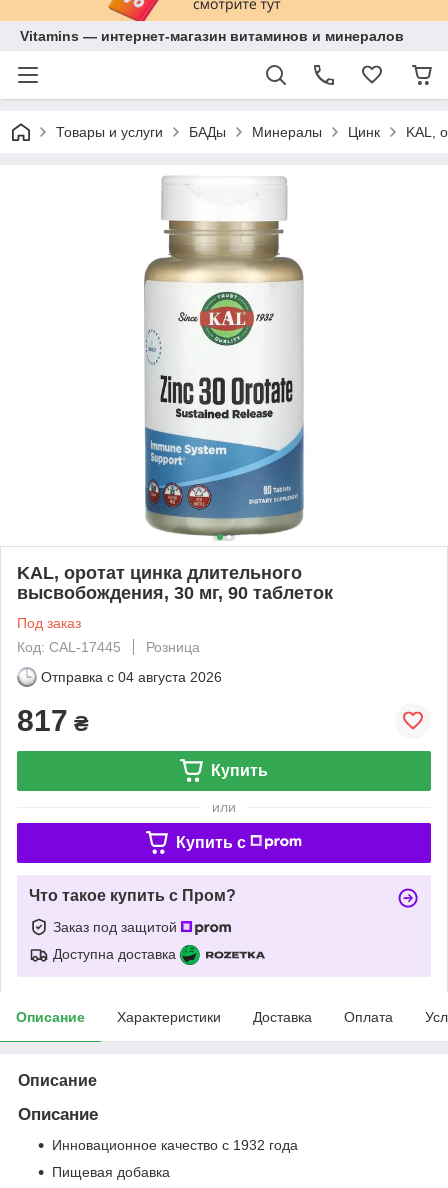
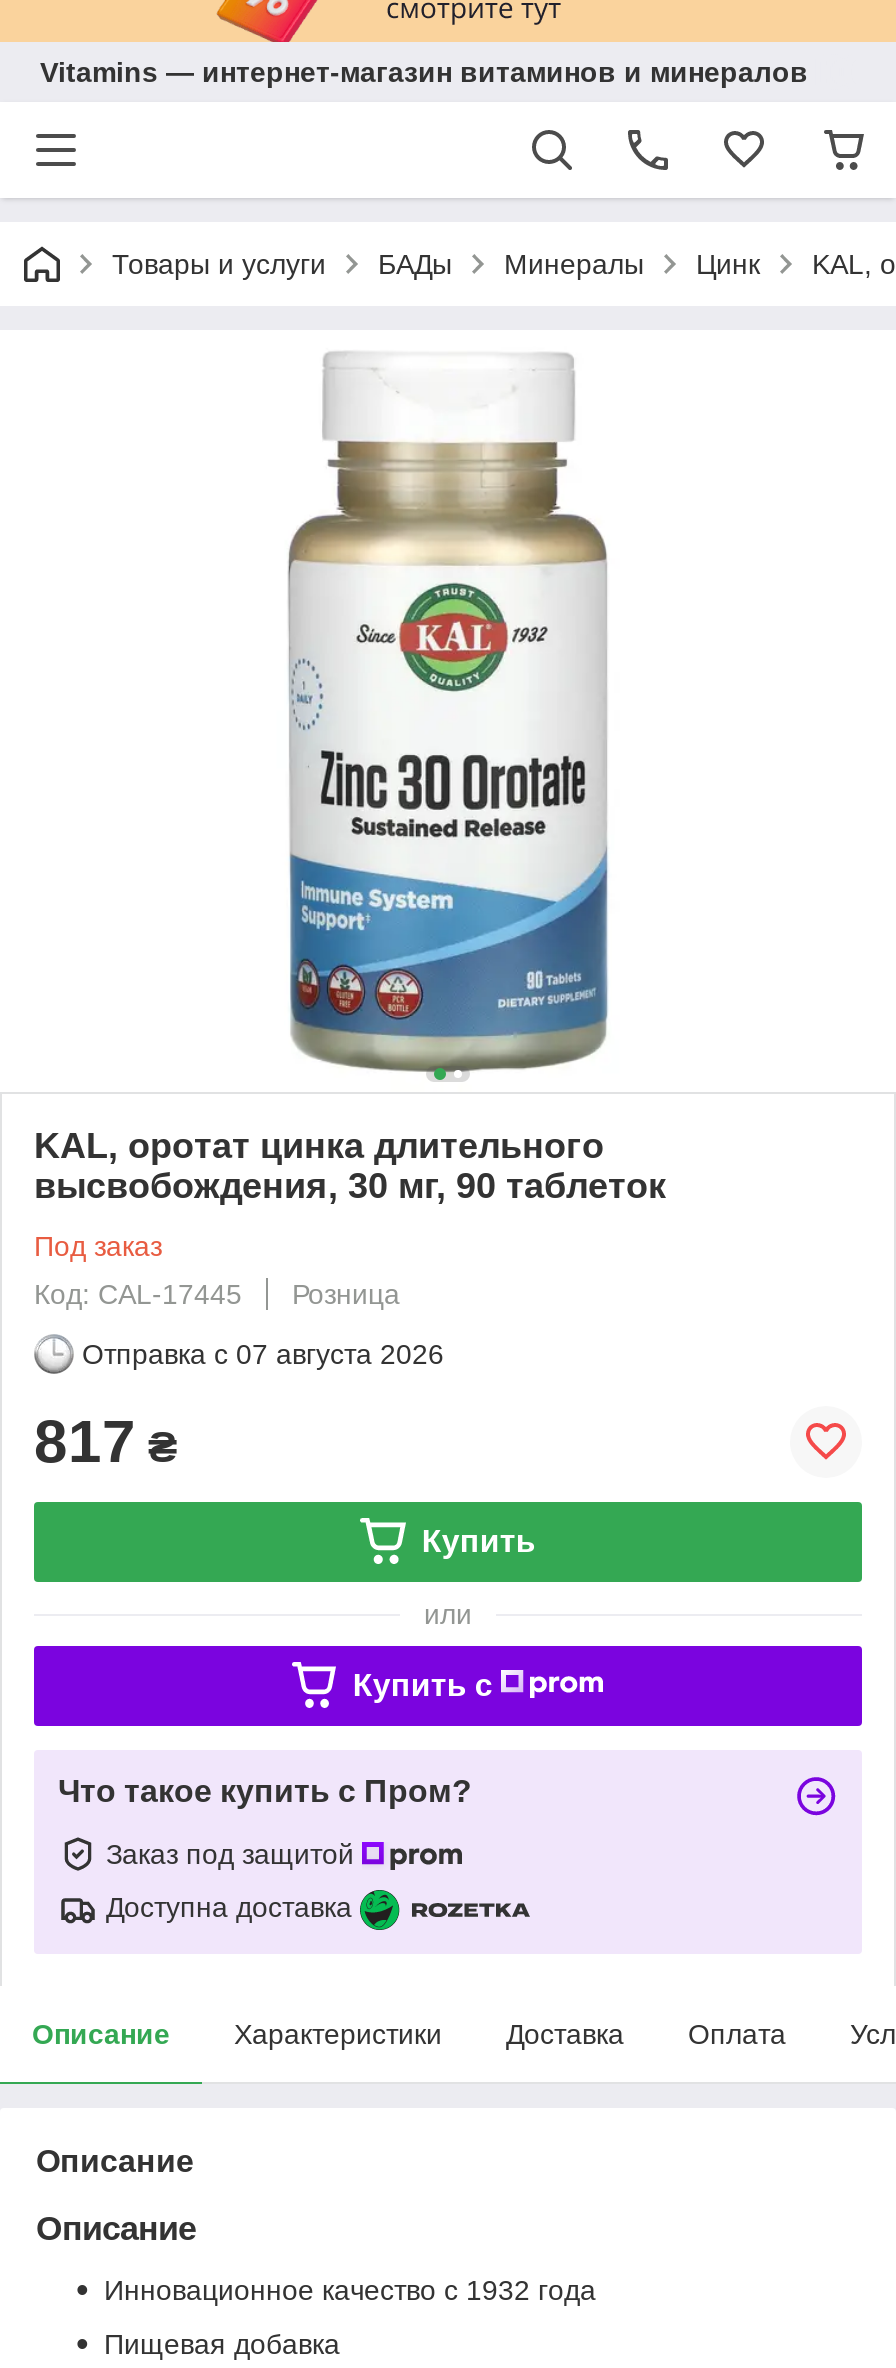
- Отправка с 04 августа 2026
+ Отправка с 07 августа 2026
